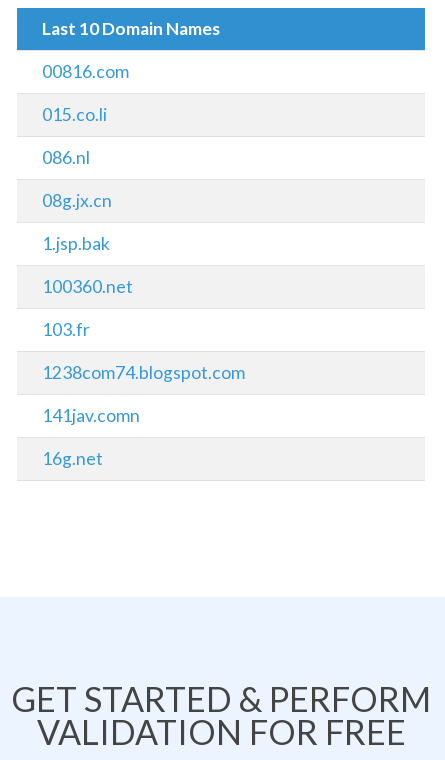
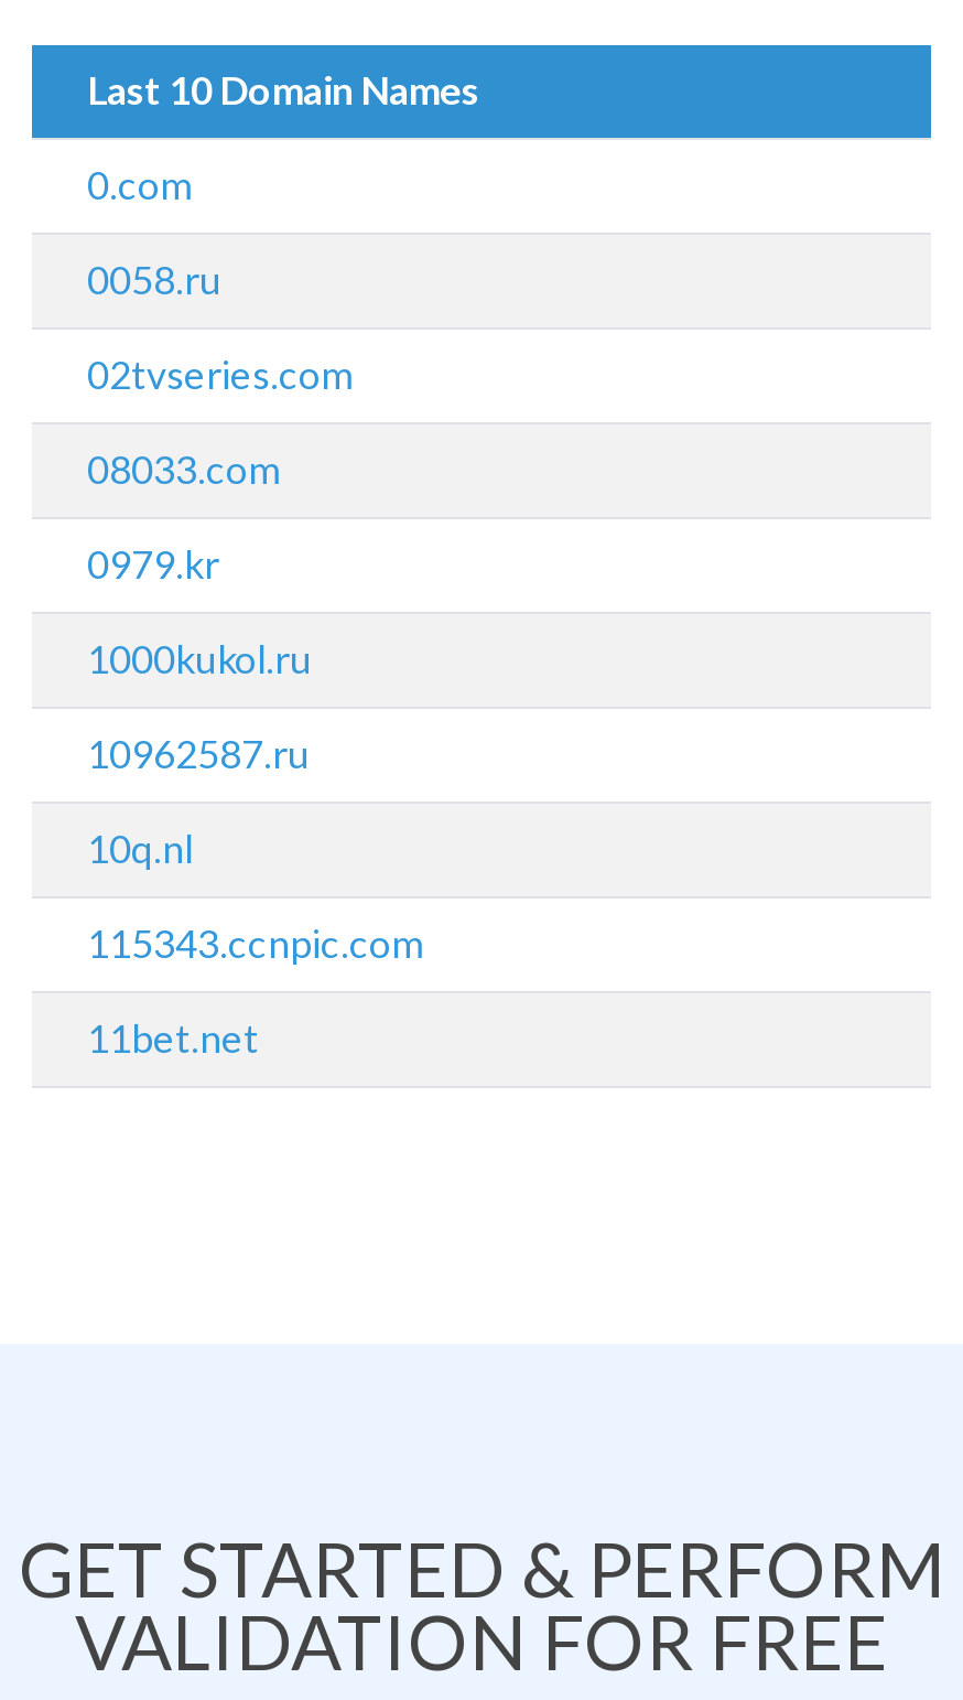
- 00816.com
+ 0.com

- 015.co.li
+ 0058.ru

- 086.nl
+ 02tvseries.com

- 08g.jx.cn
+ 08033.com

- 1.jsp.bak
+ 0979.kr

- 100360.net
+ 1000kukol.ru

- 103.fr
+ 10962587.ru

- 1238com74.blogspot.com
+ 10q.nl

- 141jav.comn
+ 115343.ccnpic.com

- 16g.net
+ 11bet.net
